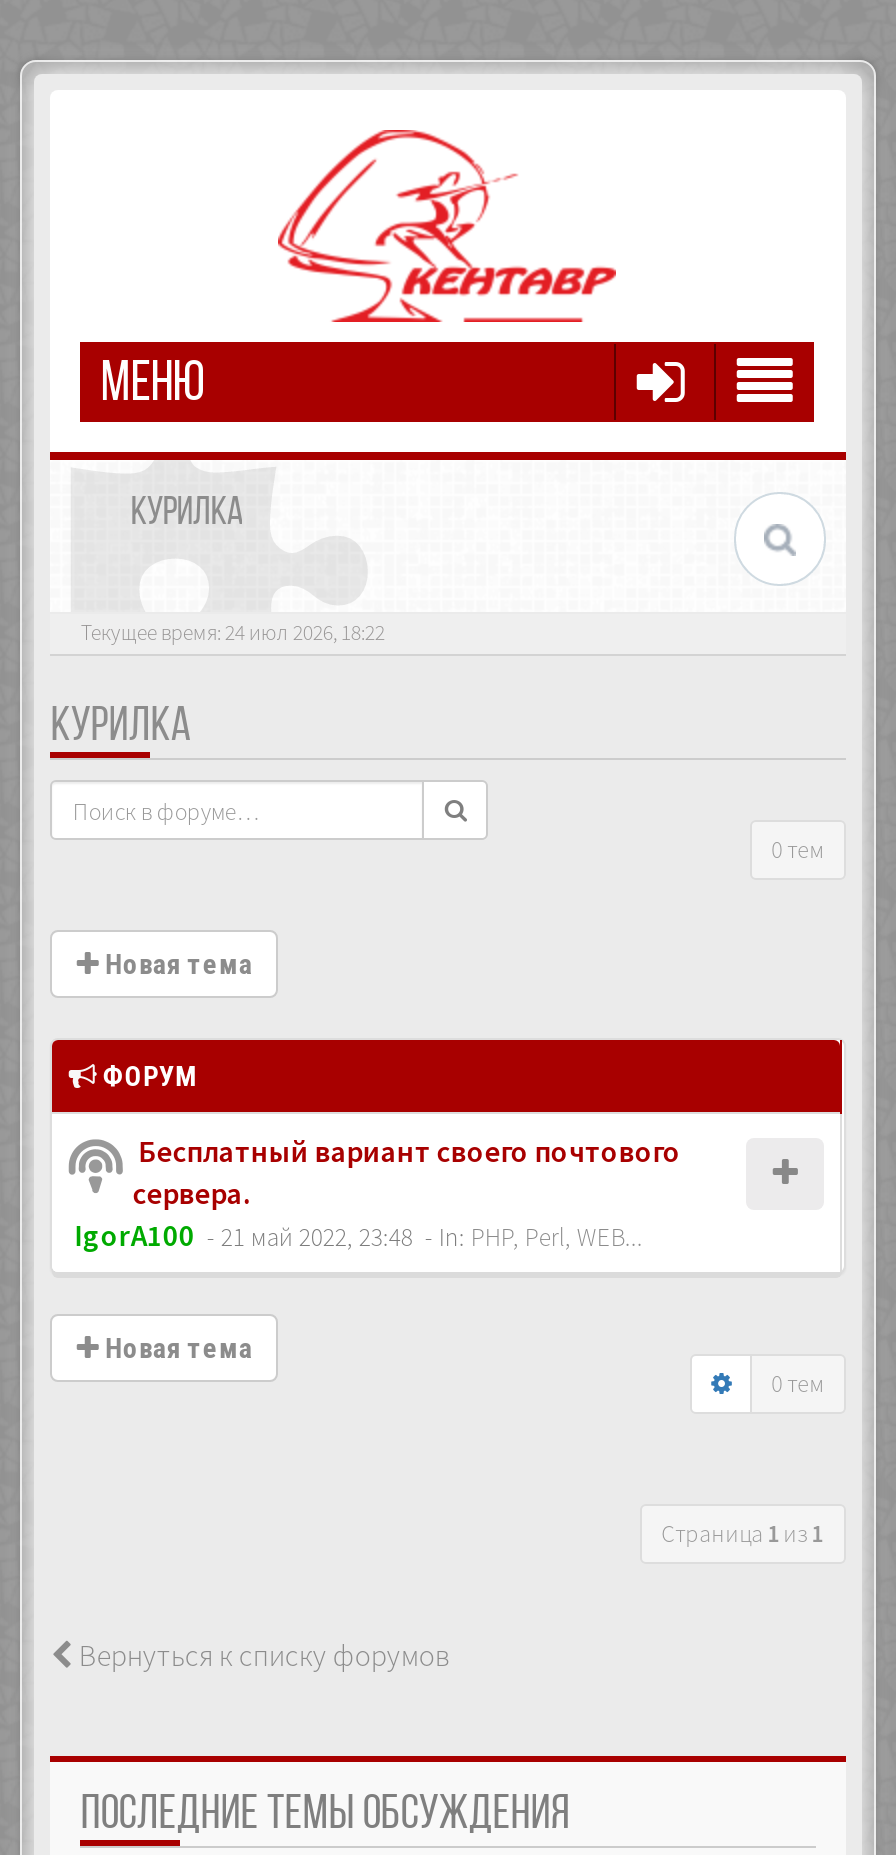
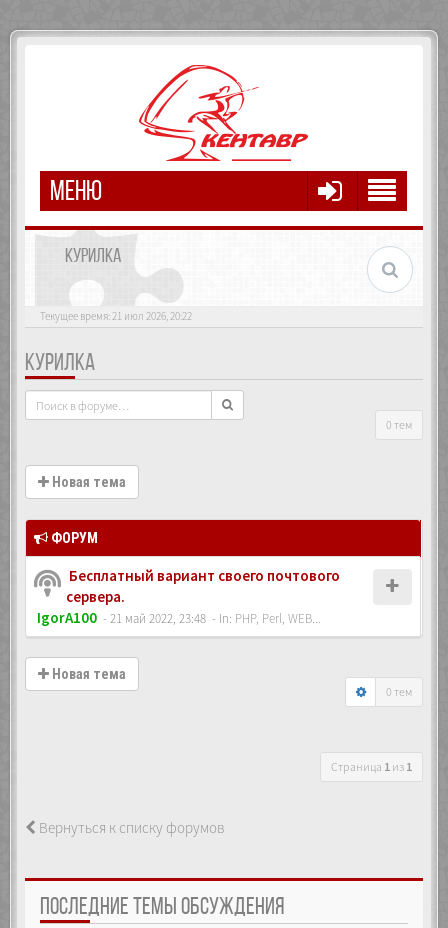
- Текущее время: 24 июл 2026, 18:22
+ Текущее время: 21 июл 2026, 20:22
